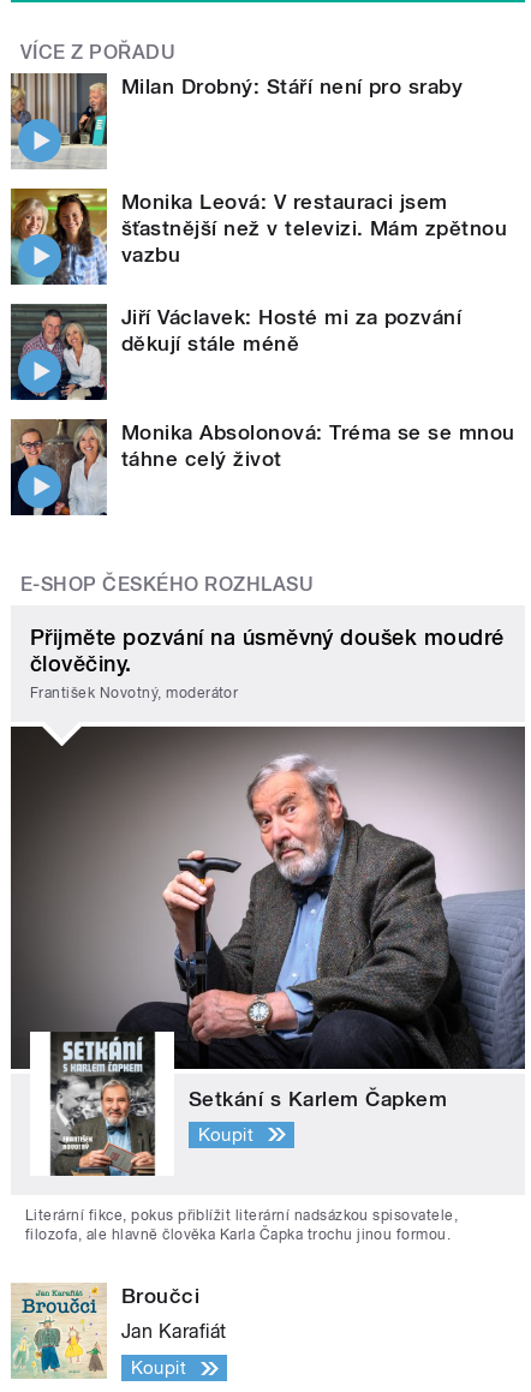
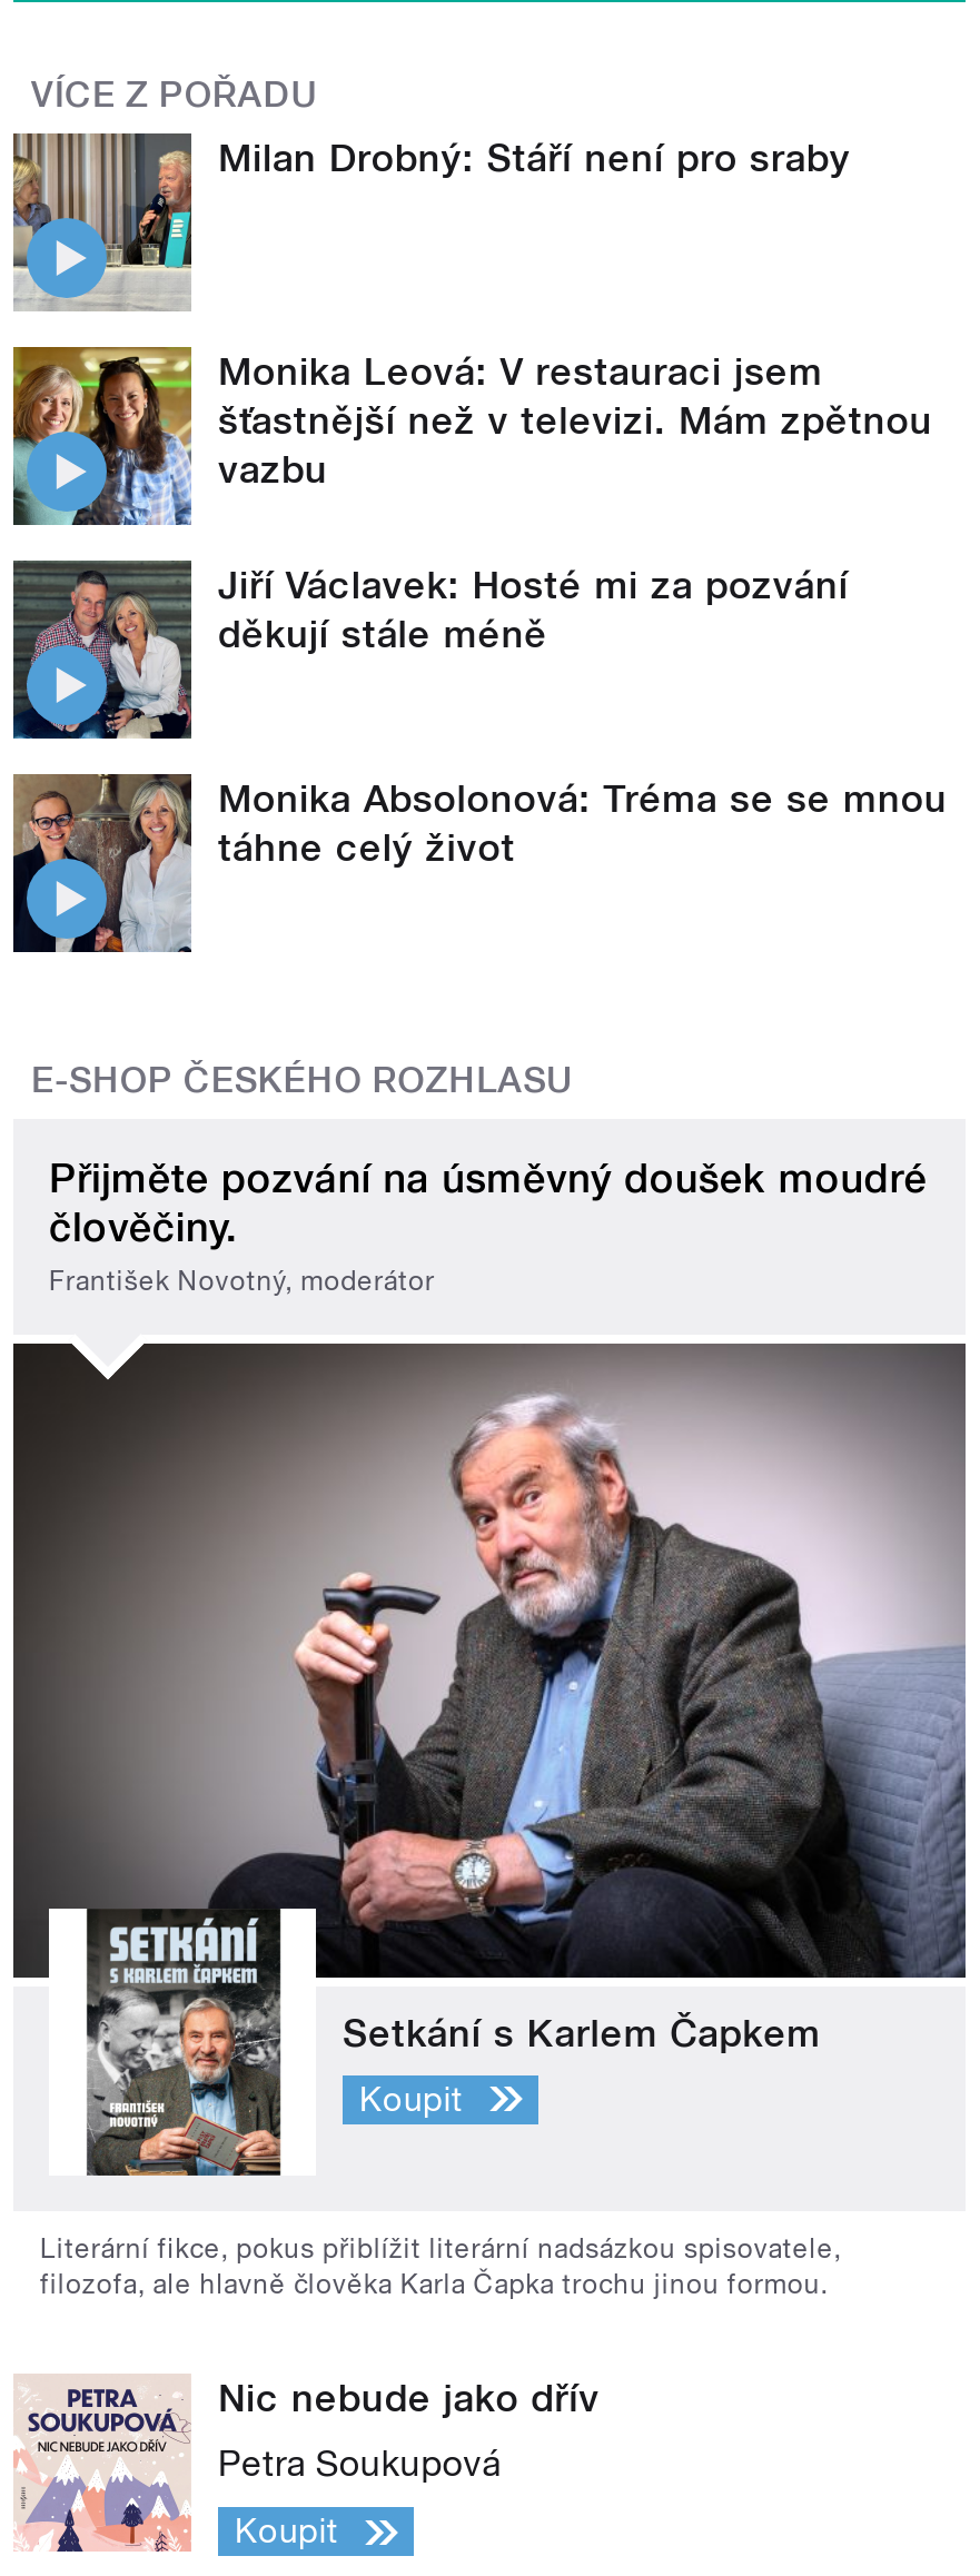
- [image]
- Broučci
+ [image]
+ Nic nebude jako dřív

- Jan Karafiát
+ Petra Soukupová
